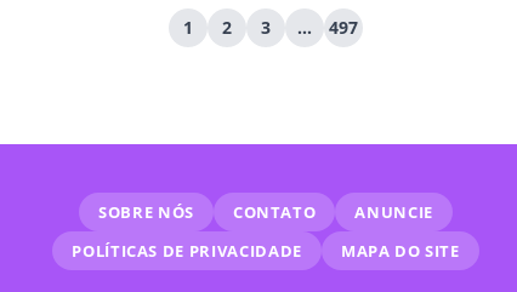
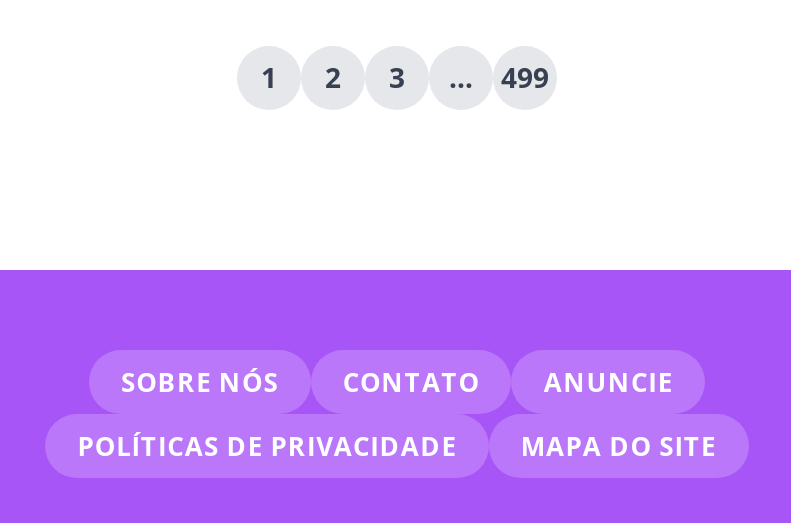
- 497
+ 499
